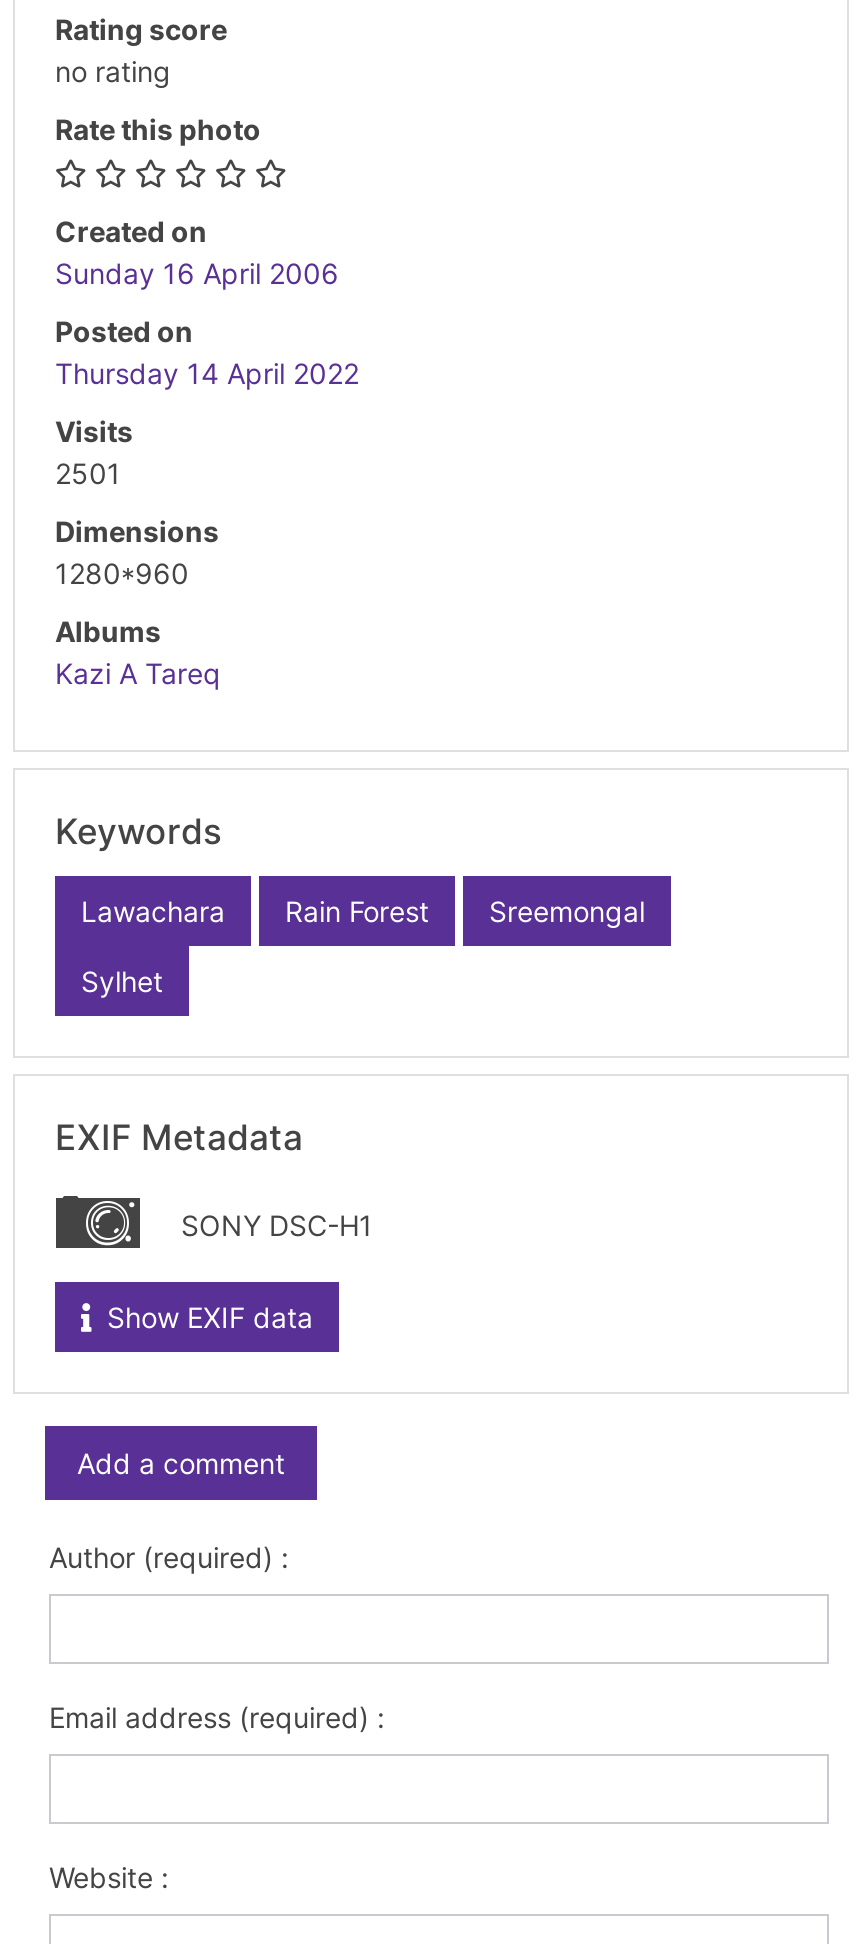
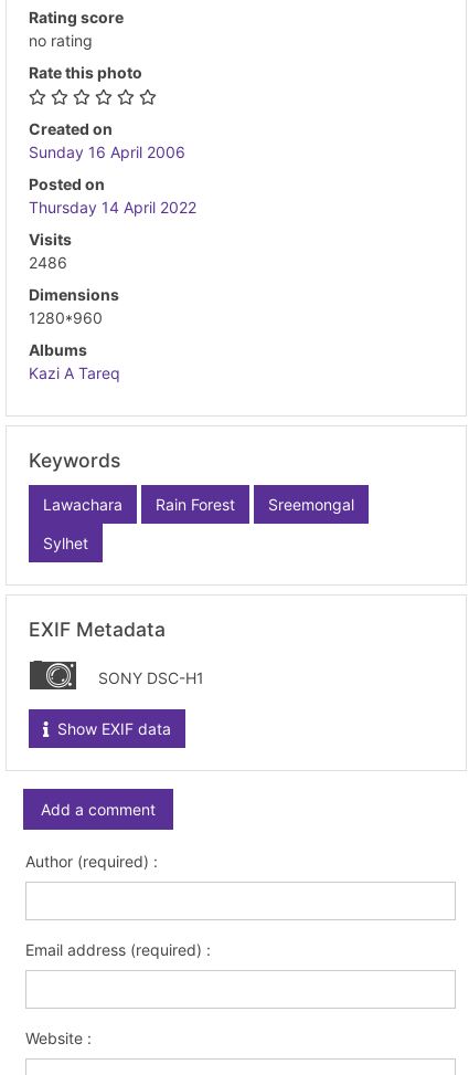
- 2501
+ 2486
